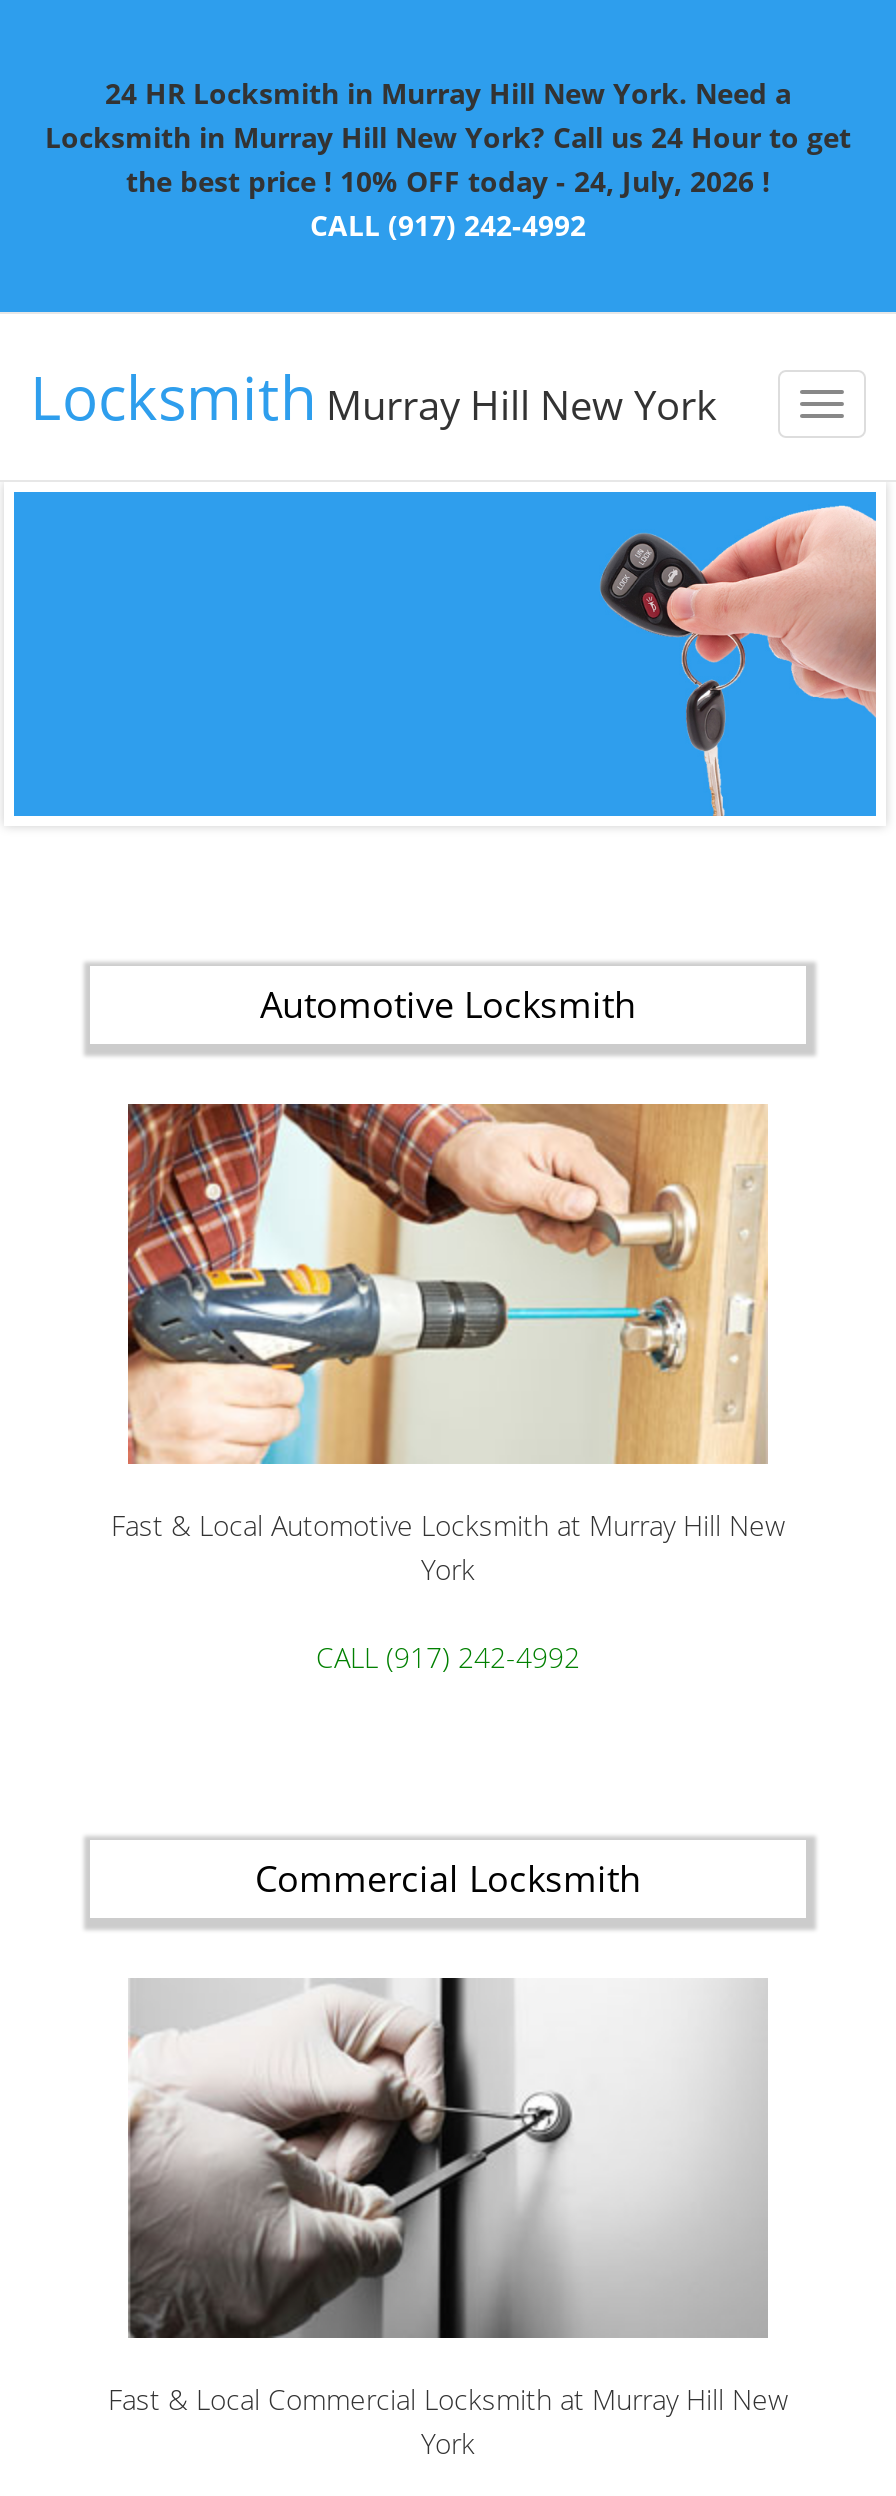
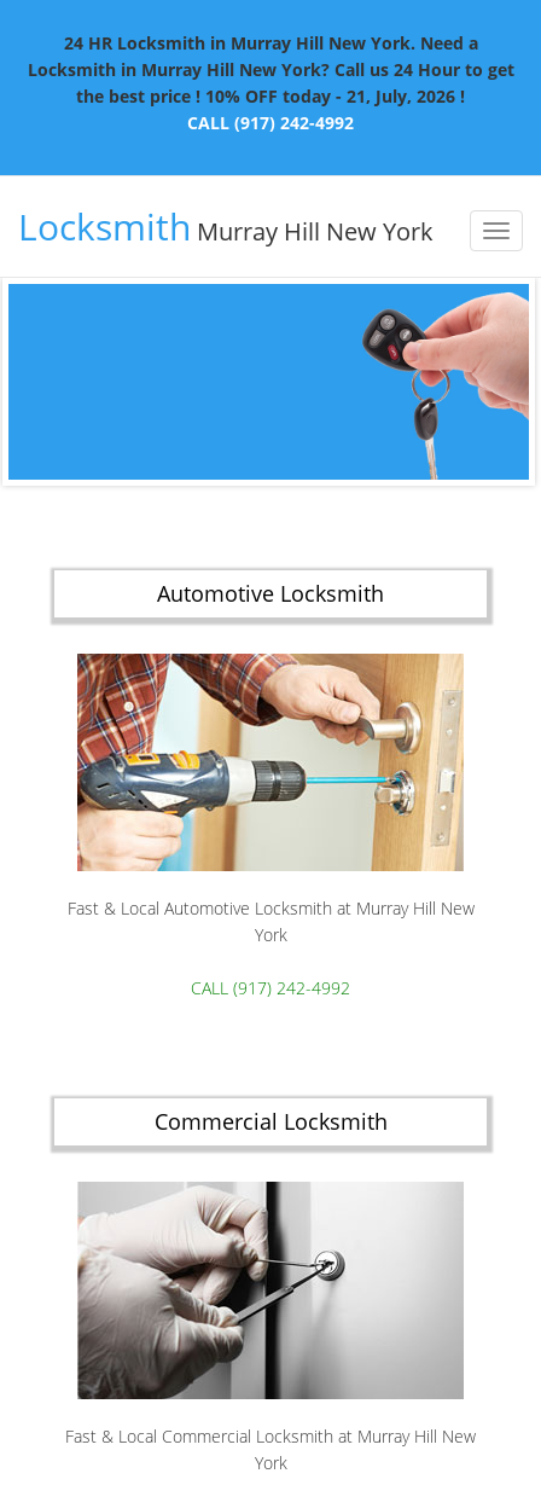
- the best price ! 10% OFF today - 24, July, 2026 !
+ the best price ! 10% OFF today - 21, July, 2026 !
